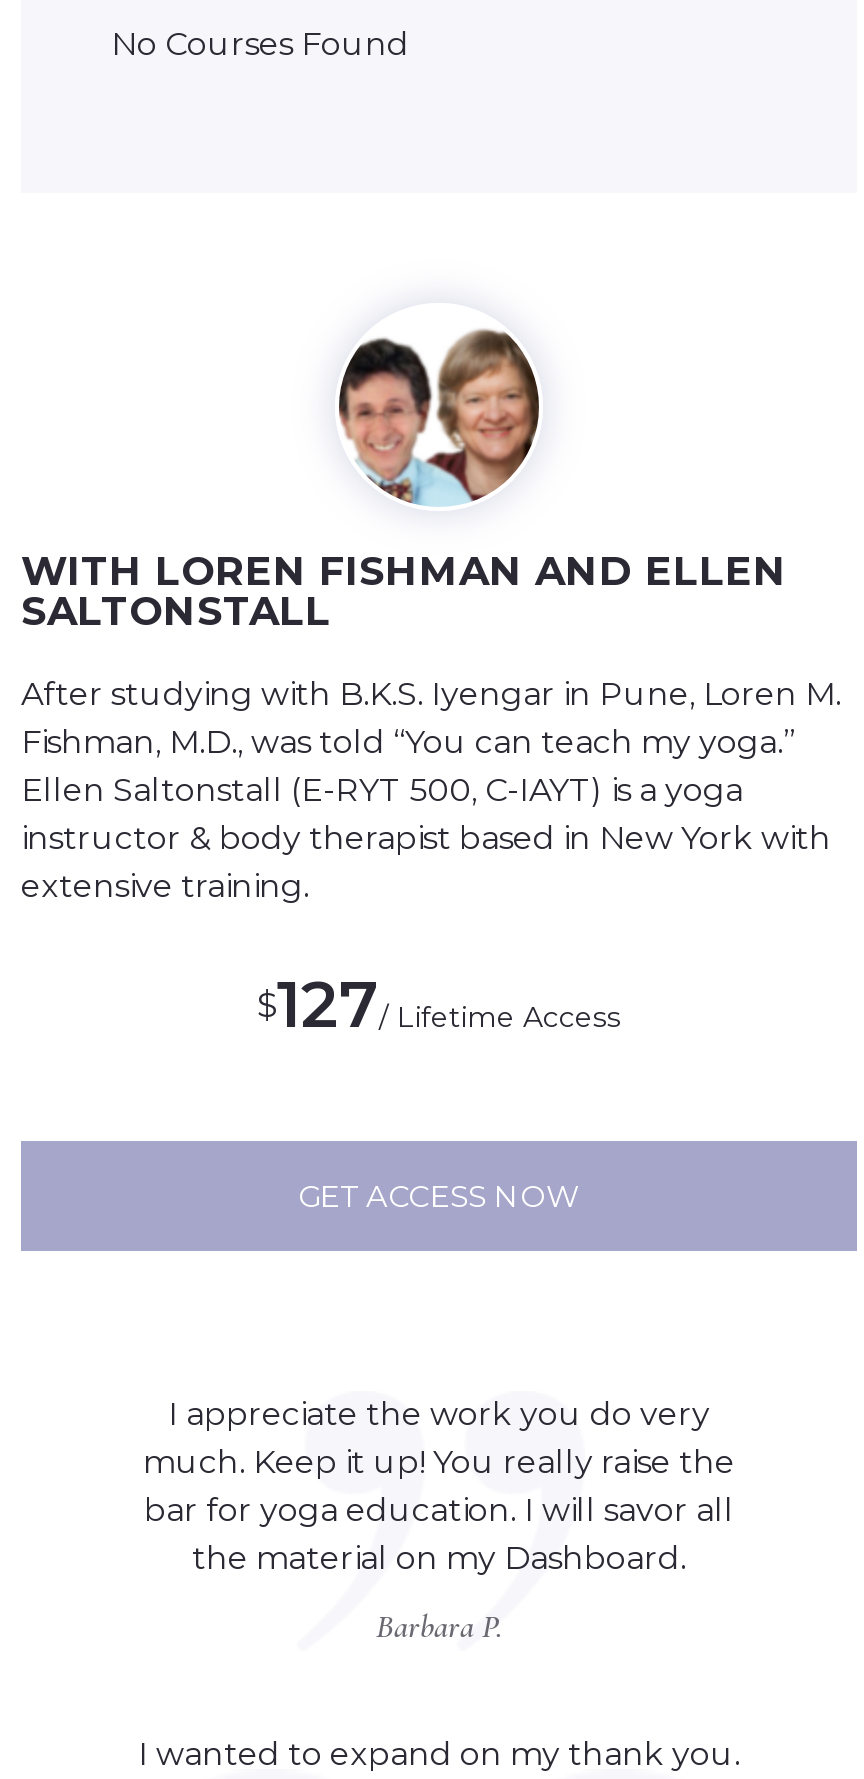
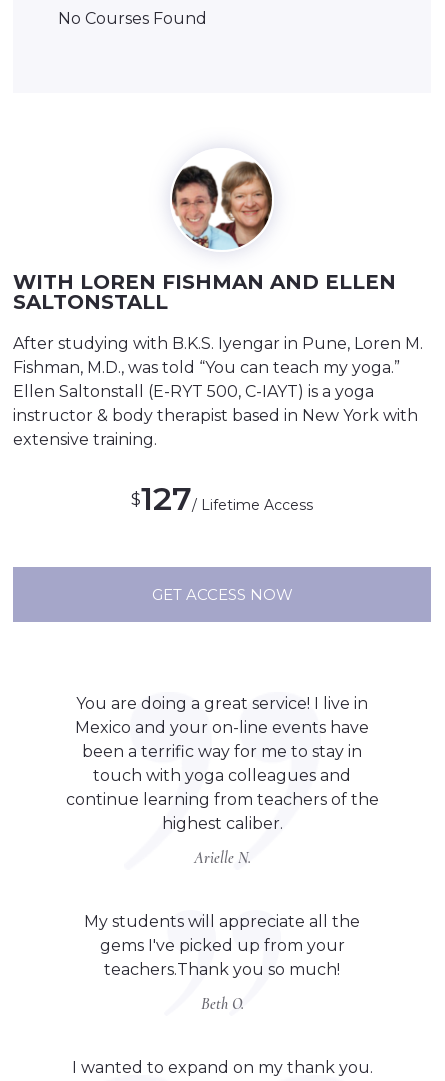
- I appreciate the work you do very
- much. Keep it up! You really raise the
- bar for yoga education. I will savor all
- the material on my Dashboard.
- Barbara P.
+ You are doing a great service! I live in
+ Mexico and your on-line events have
+ been a terrific way for me to stay in
+ touch with yoga colleagues and
+ continue learning from teachers of the
+ highest caliber.
+ Arielle N.
+ My students will appreciate all the
+ gems I've picked up from your
+ teachers.Thank you so much!
+ Beth O.
